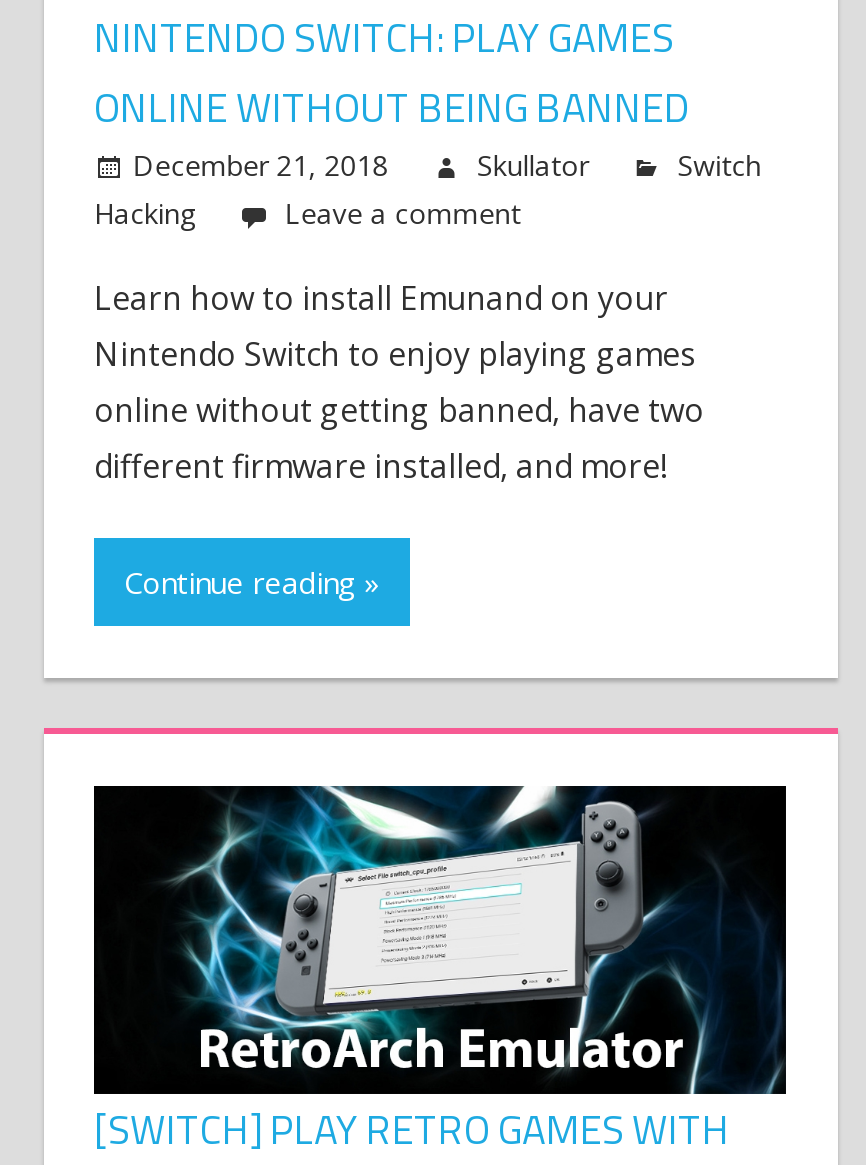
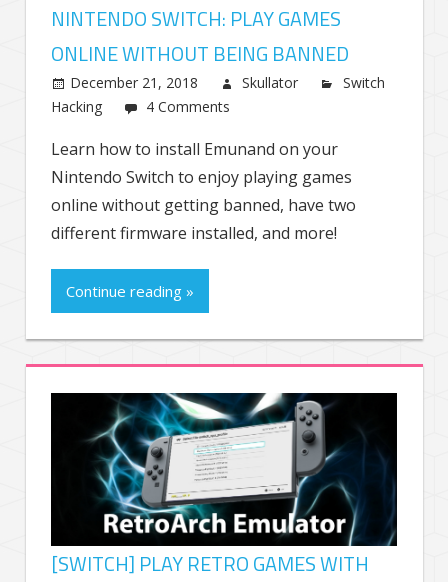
- Leave a comment
+ 4 Comments
